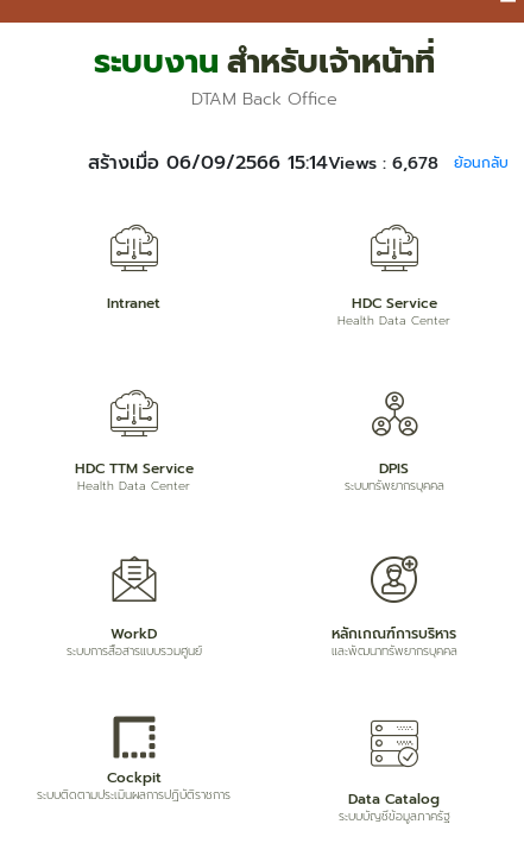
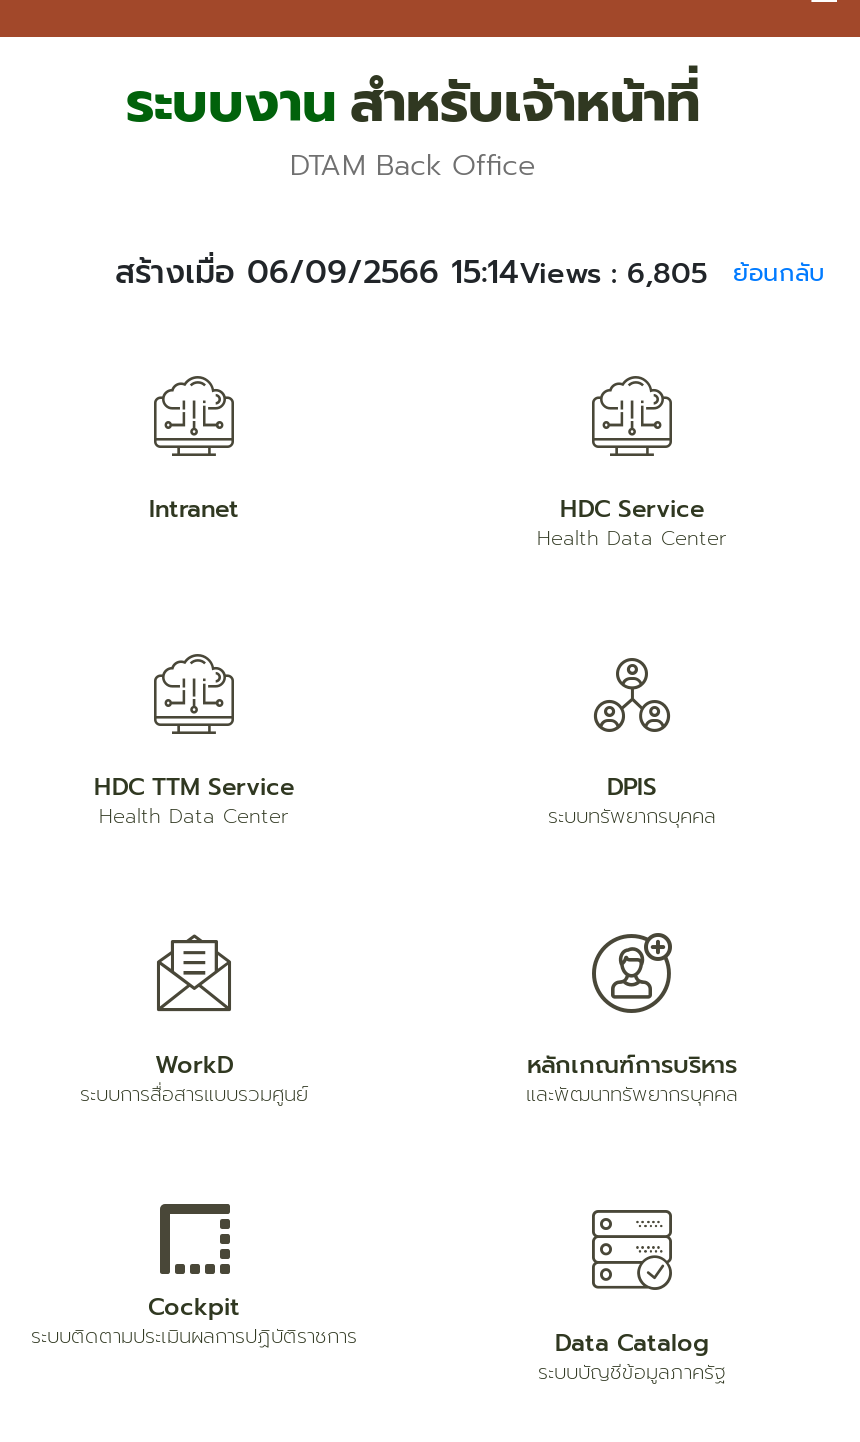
- สร้างเมื่อ 06/09/2566 15:14Views : 6,678
+ สร้างเมื่อ 06/09/2566 15:14Views : 6,805
